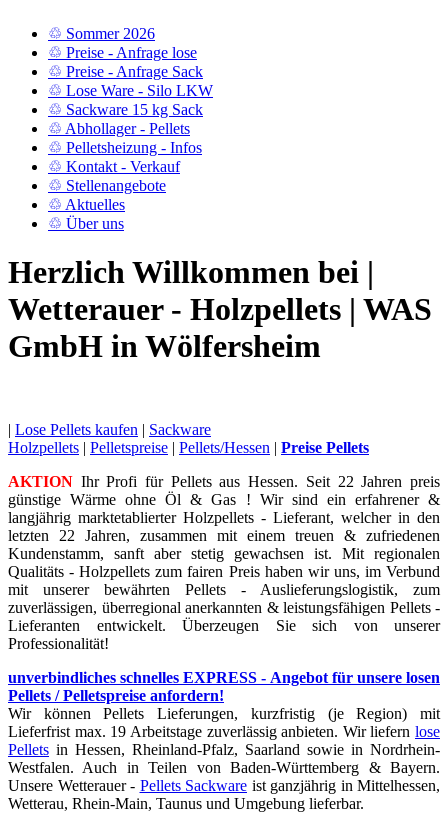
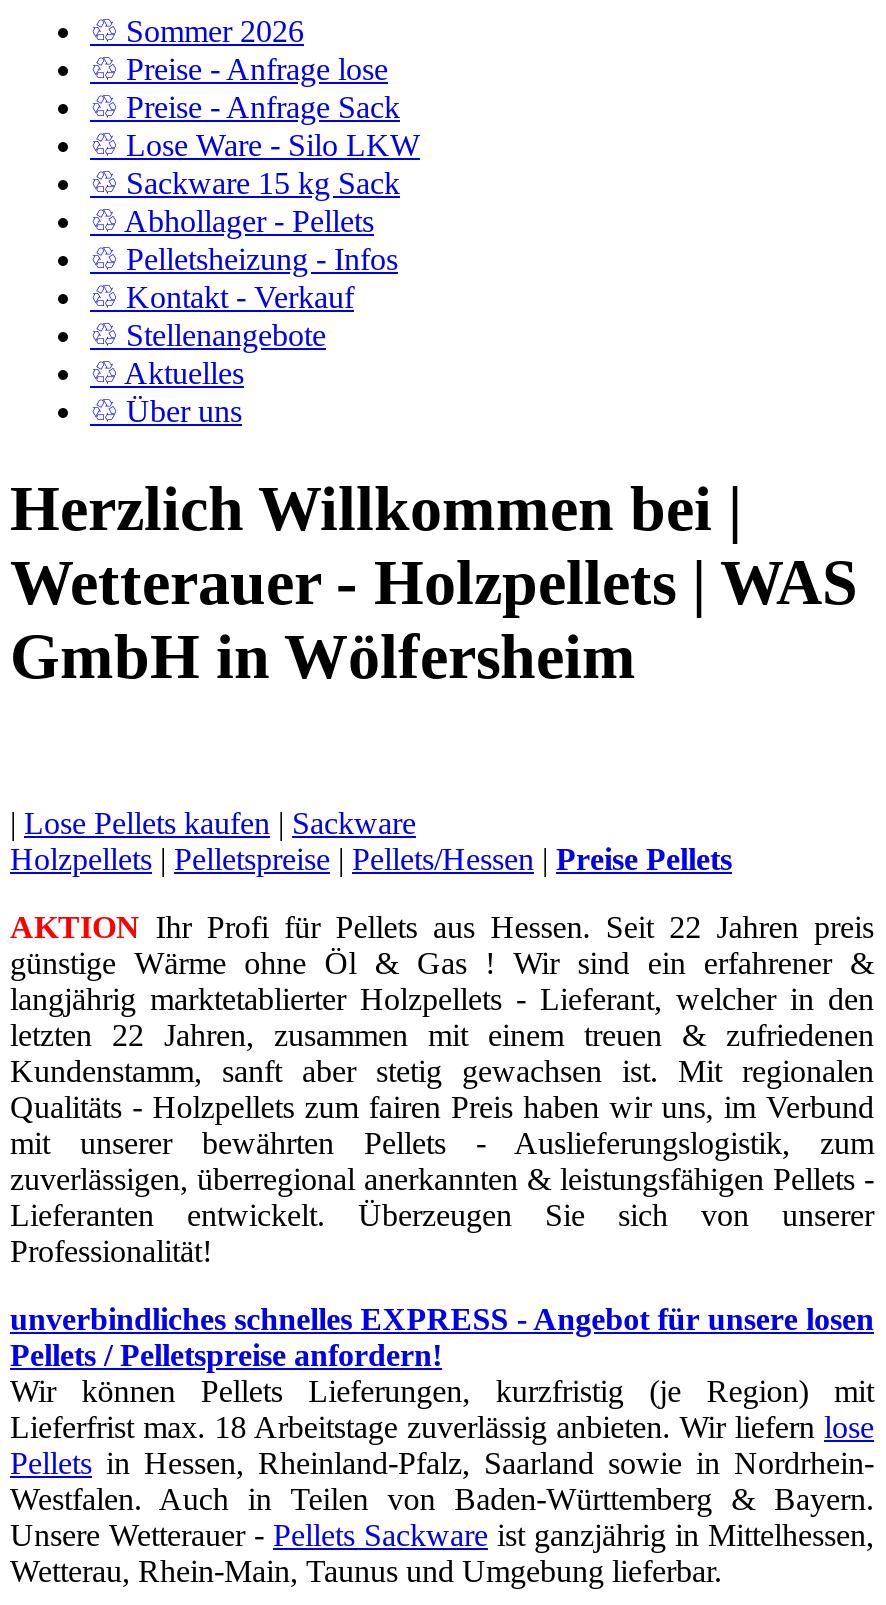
- Lieferfrist max. 19 Arbeitstage zuverlässig anbieten. Wir liefern lose
+ Lieferfrist max. 18 Arbeitstage zuverlässig anbieten. Wir liefern lose
